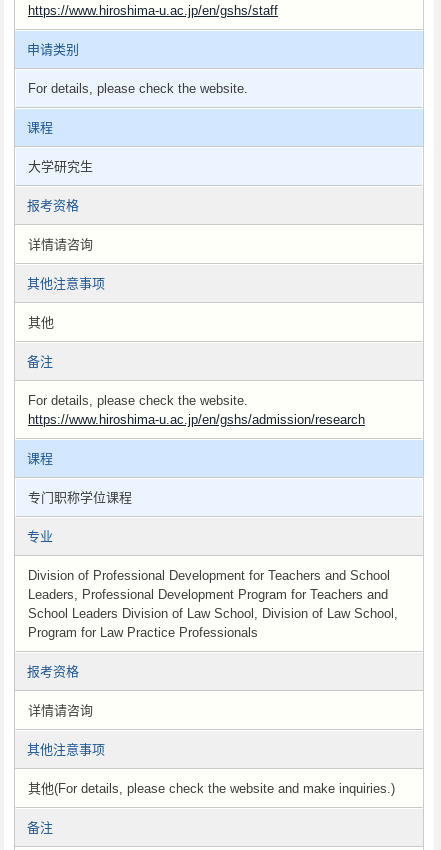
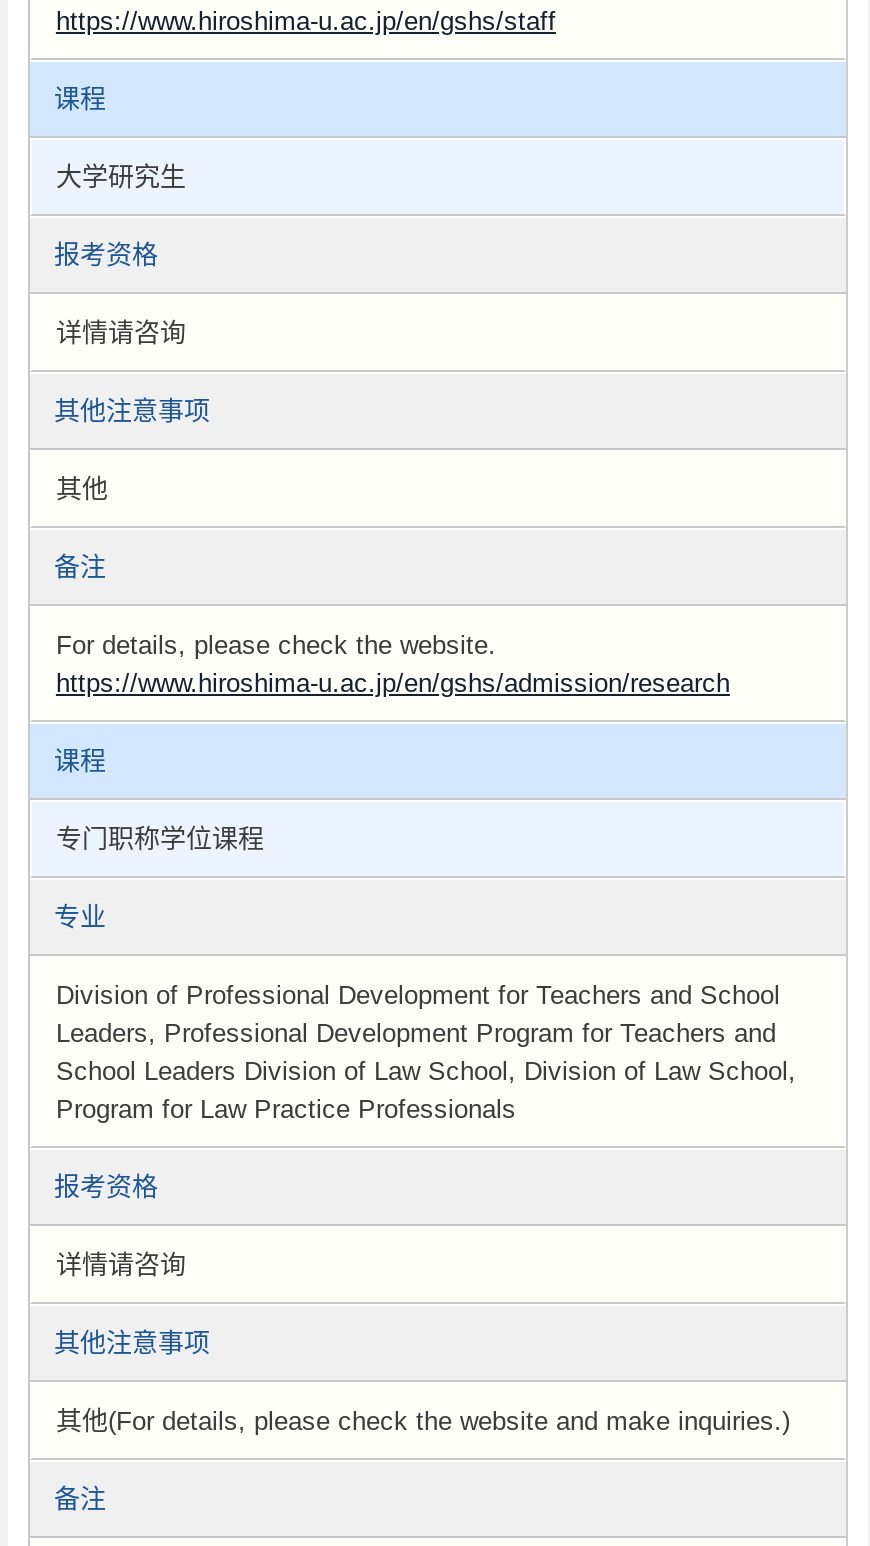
- 申请类别
- For details, please check the website.
